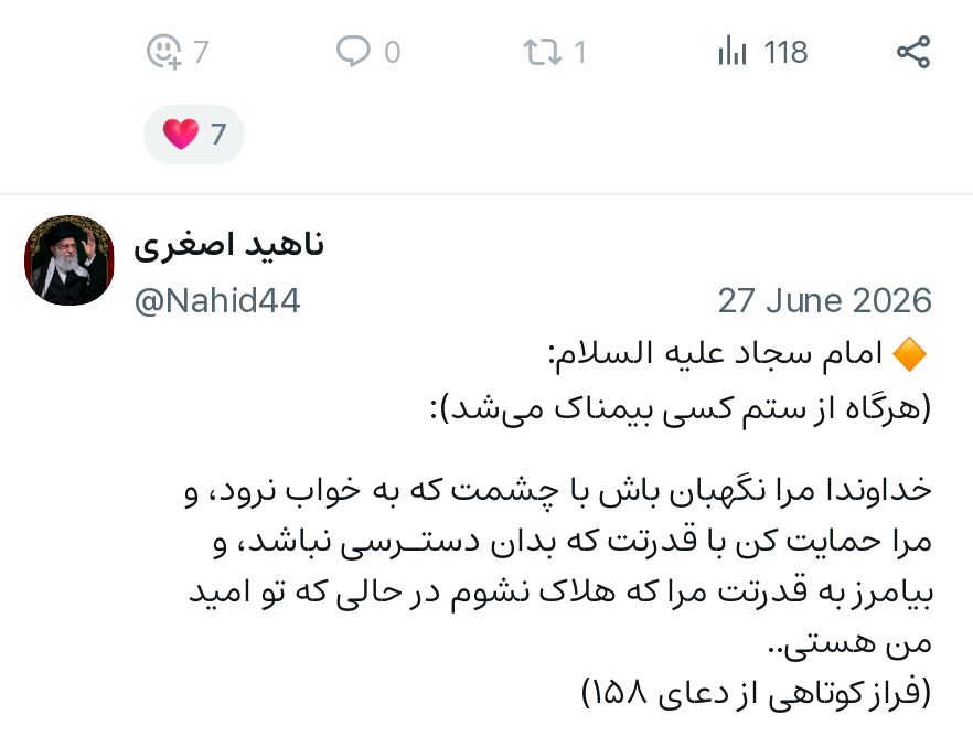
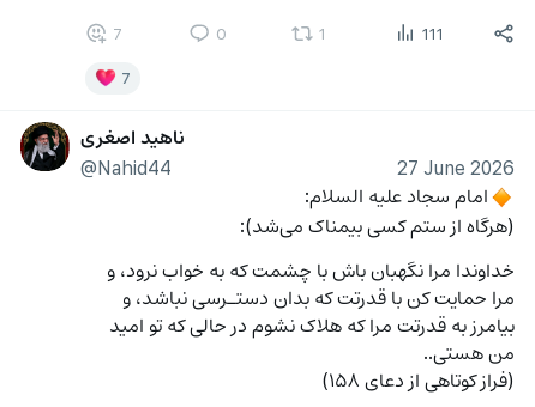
- 118
+ 111
